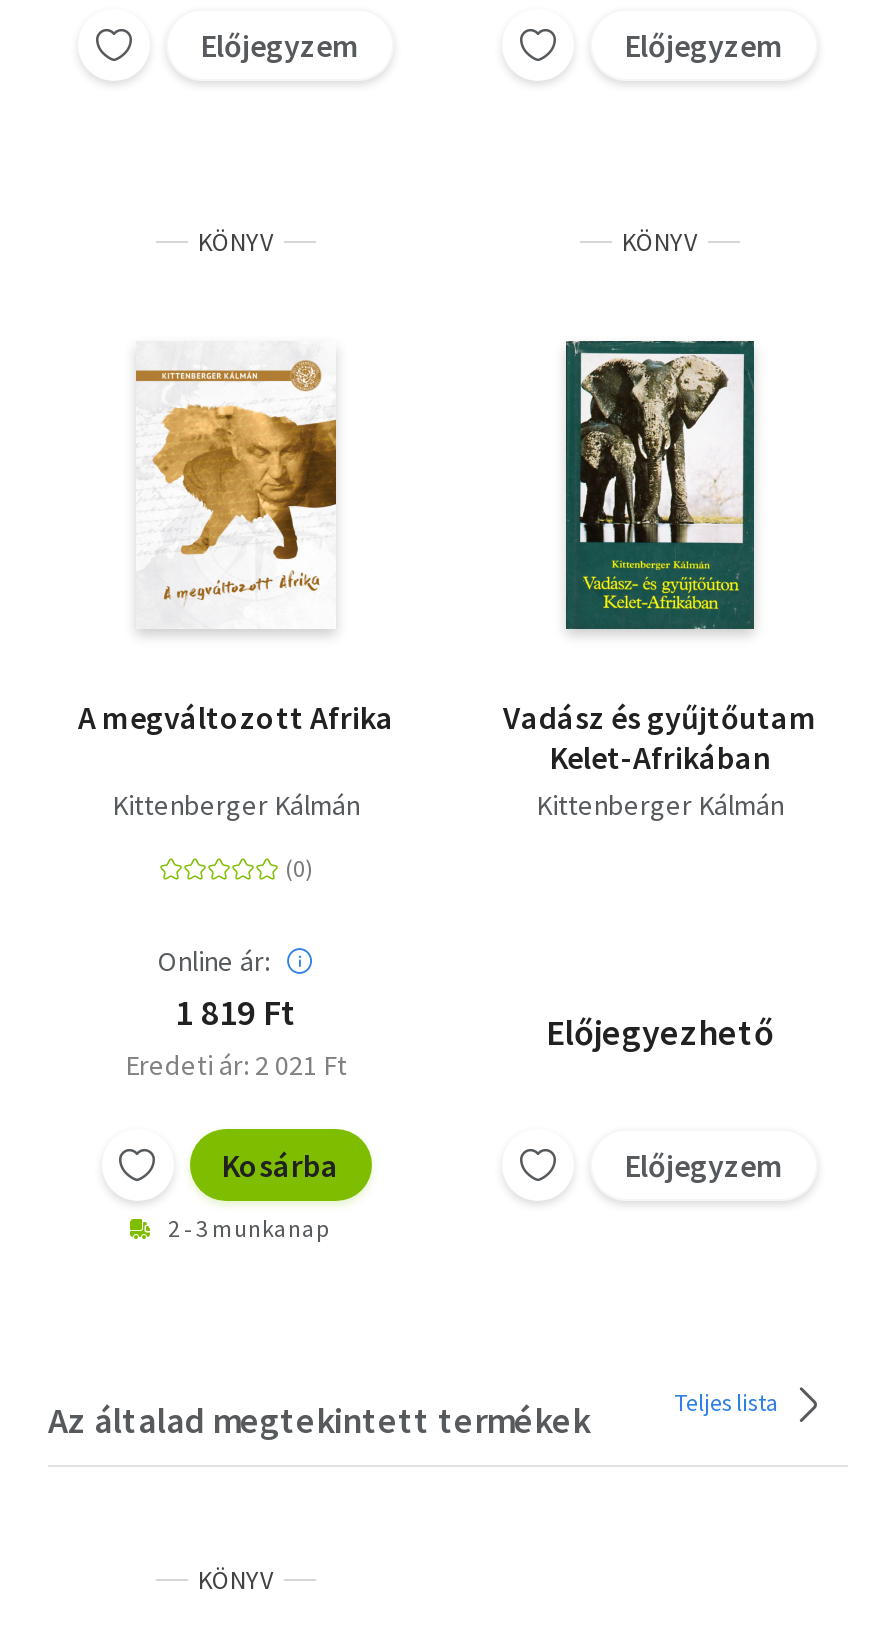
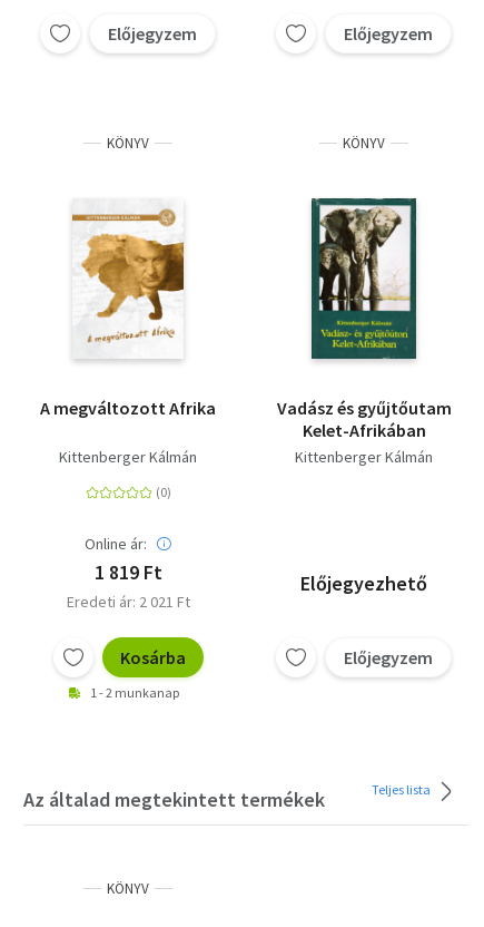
- 2 - 3 munkanap
+ 1 - 2 munkanap
